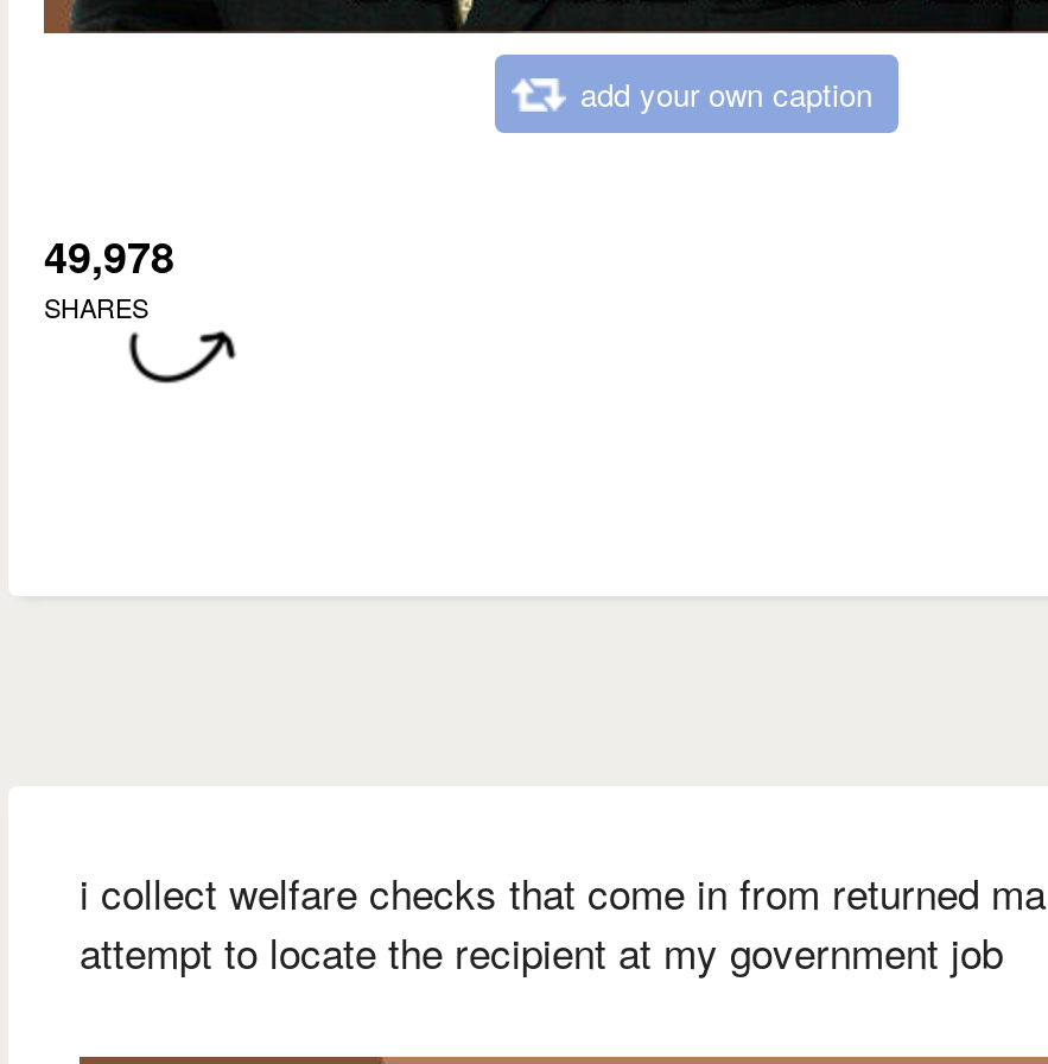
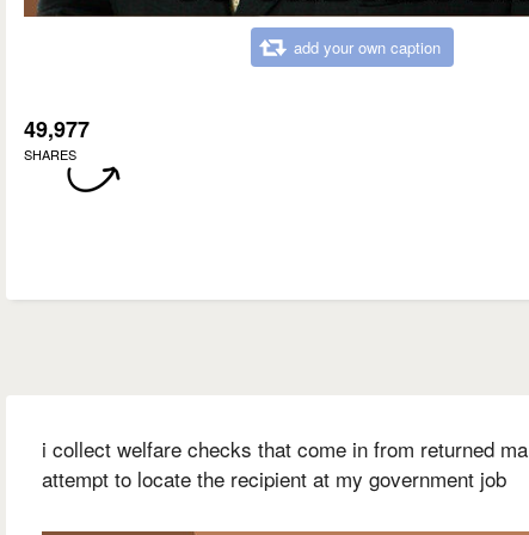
- 49,978
+ 49,977
